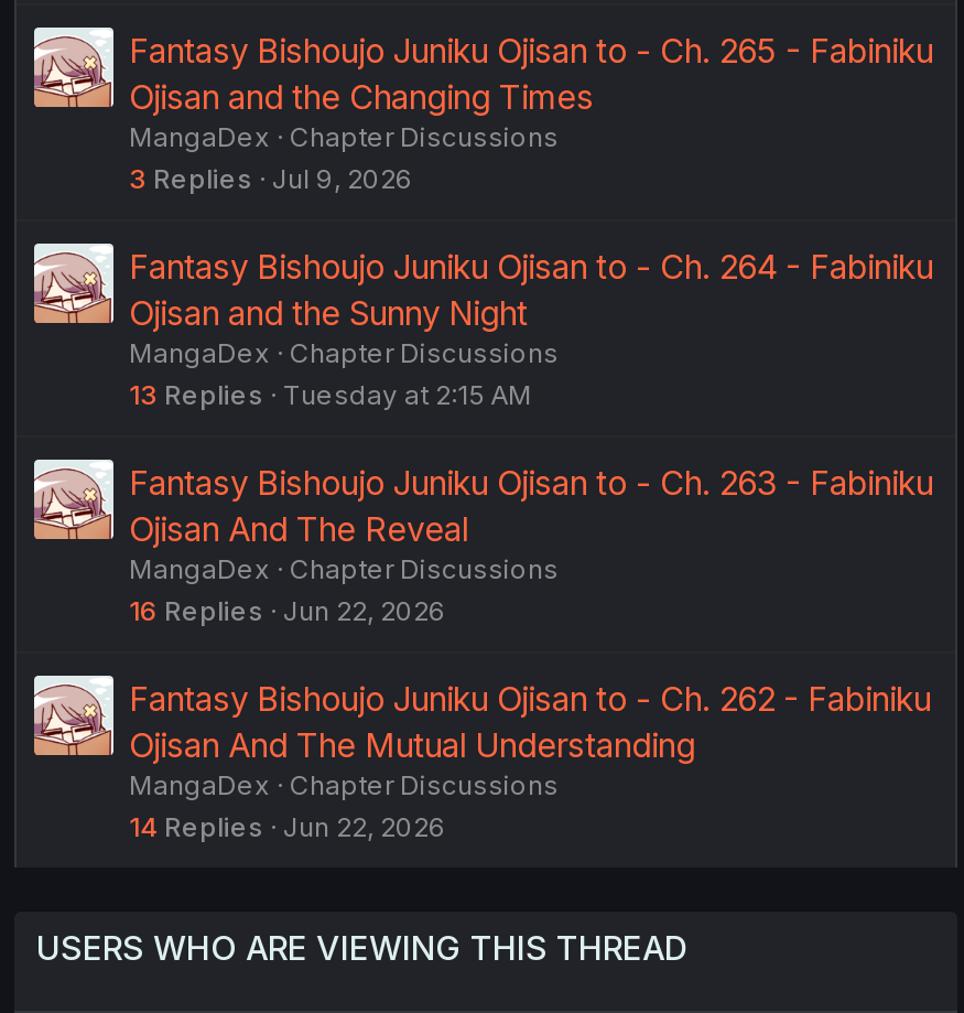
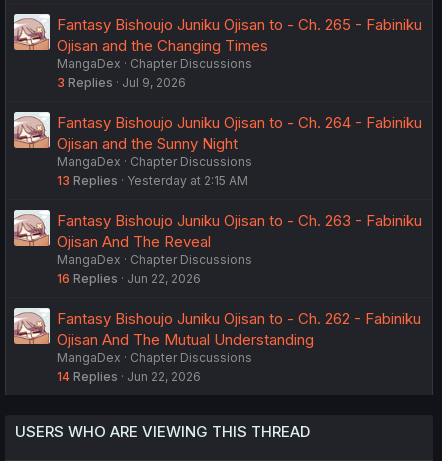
- 13 Replies Tuesday at 2:15 AM
+ 13 Replies Yesterday at 2:15 AM
